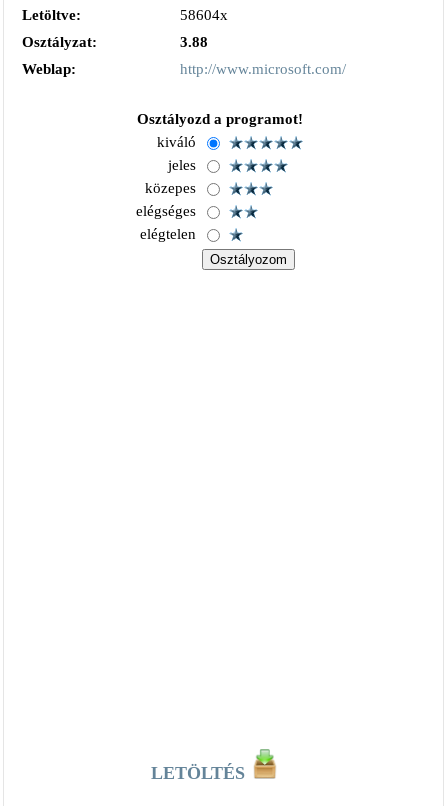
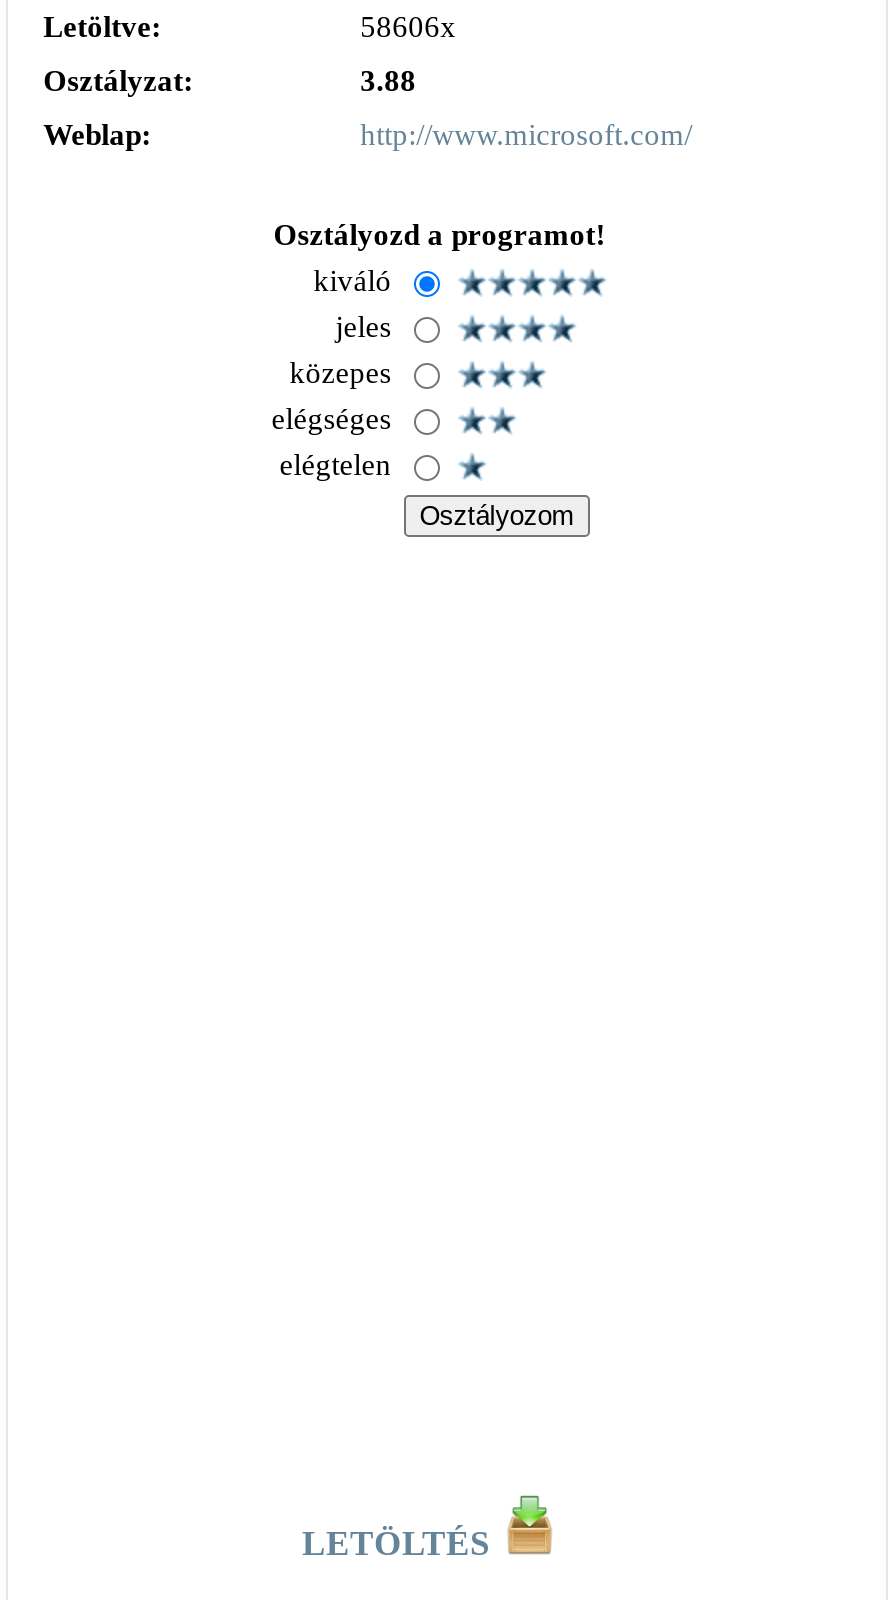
- 58604x
+ 58606x
